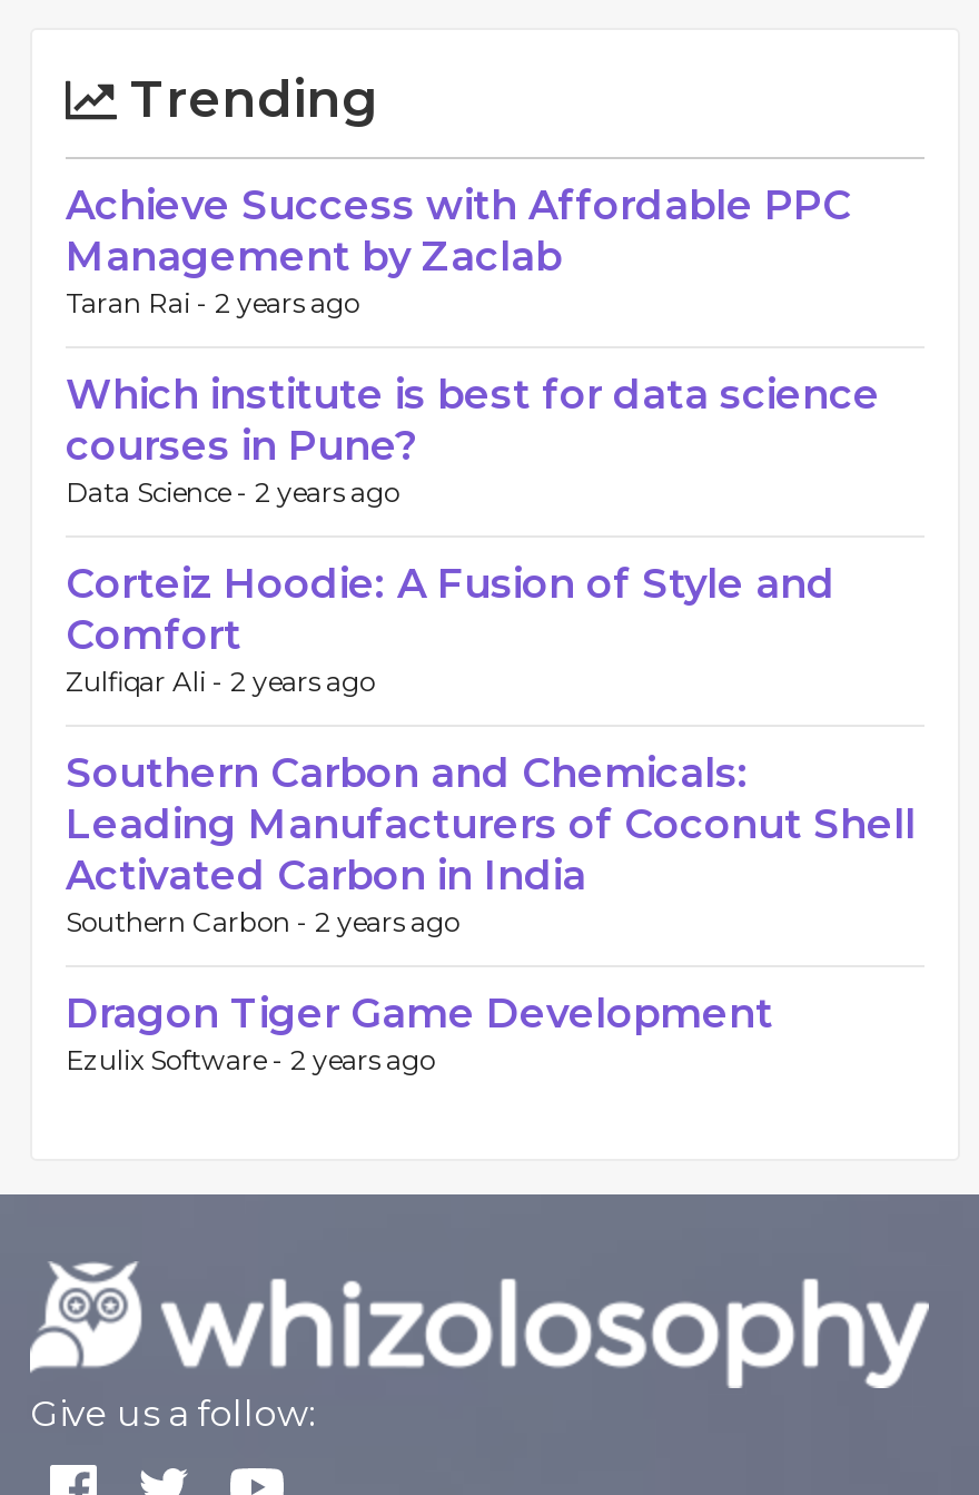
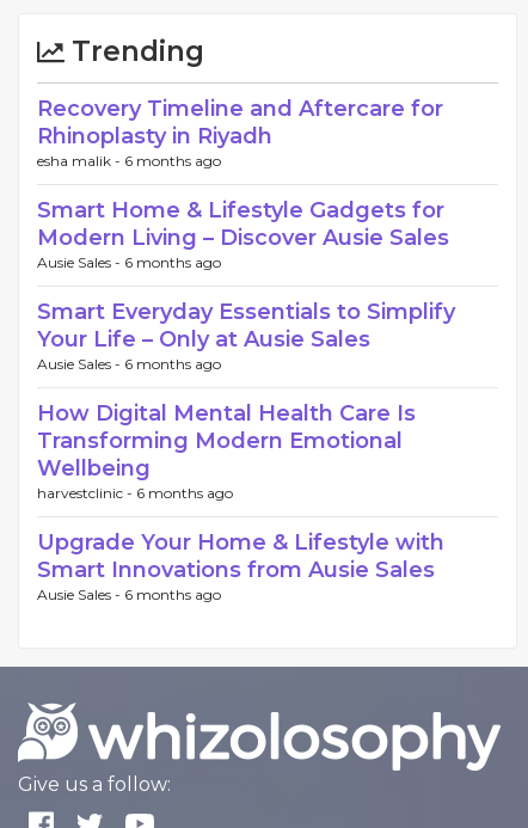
- Achieve Success with Affordable PPC
- Management by Zaclab
- Taran Rai - 2 years ago
+ Recovery Timeline and Aftercare for
+ Rhinoplasty in Riyadh
+ esha malik - 6 months ago

- Which institute is best for data science
- courses in Pune?
- Data Science - 2 years ago
+ Smart Home & Lifestyle Gadgets for
+ Modern Living – Discover Ausie Sales
+ Ausie Sales - 6 months ago

- Corteiz Hoodie: A Fusion of Style and
- Comfort
- Zulfiqar Ali - 2 years ago
+ Smart Everyday Essentials to Simplify
+ Your Life – Only at Ausie Sales
+ Ausie Sales - 6 months ago

- Southern Carbon and Chemicals:
- Leading Manufacturers of Coconut Shell
- Activated Carbon in India
- Southern Carbon - 2 years ago
+ How Digital Mental Health Care Is
+ Transforming Modern Emotional
+ Wellbeing
+ harvestclinic - 6 months ago

- Dragon Tiger Game Development
- Ezulix Software - 2 years ago
+ Upgrade Your Home & Lifestyle with
+ Smart Innovations from Ausie Sales
+ Ausie Sales - 6 months ago
